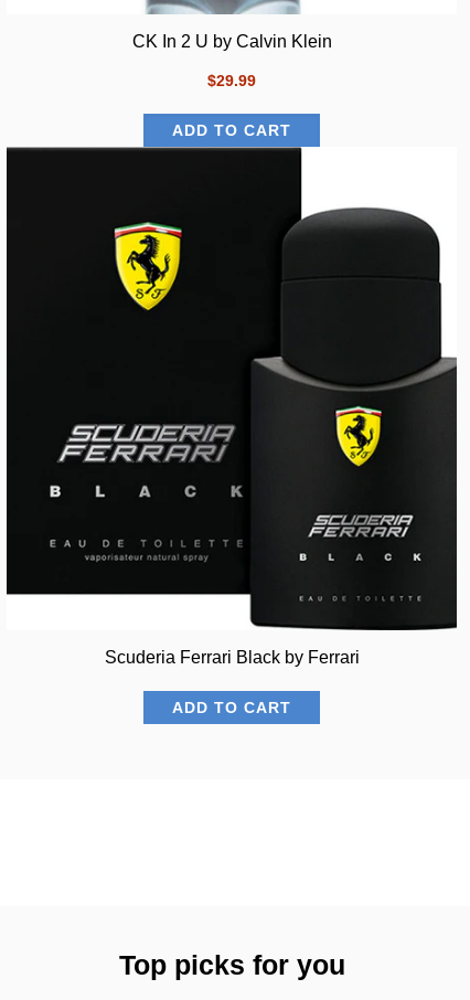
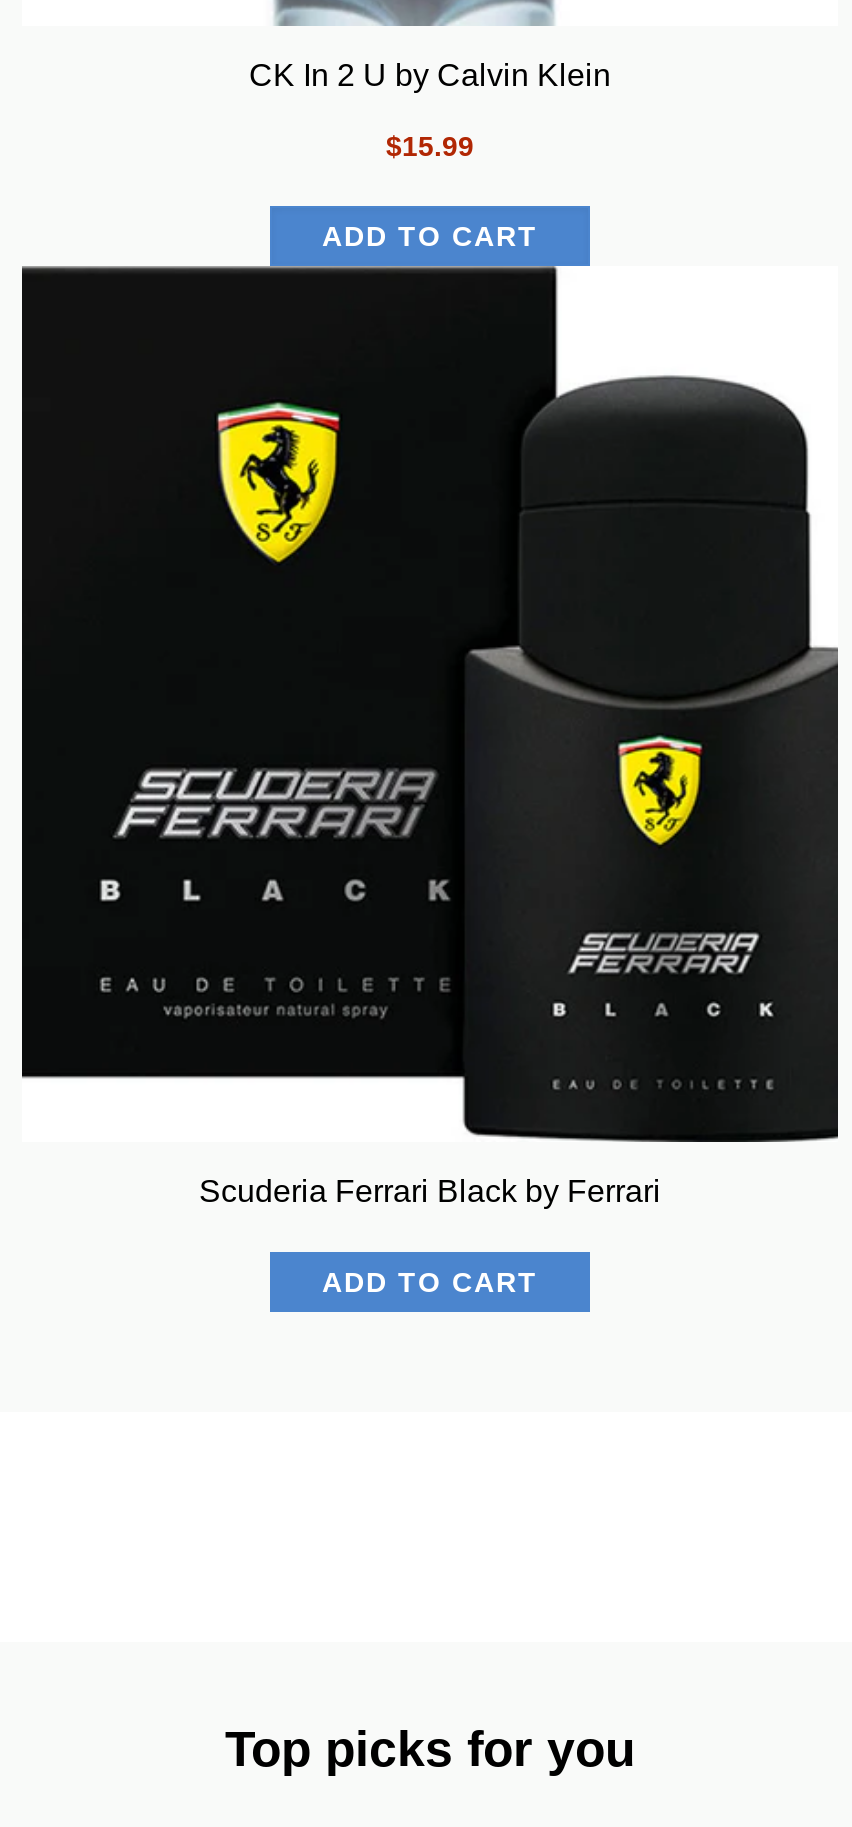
- $29.99
+ $15.99
